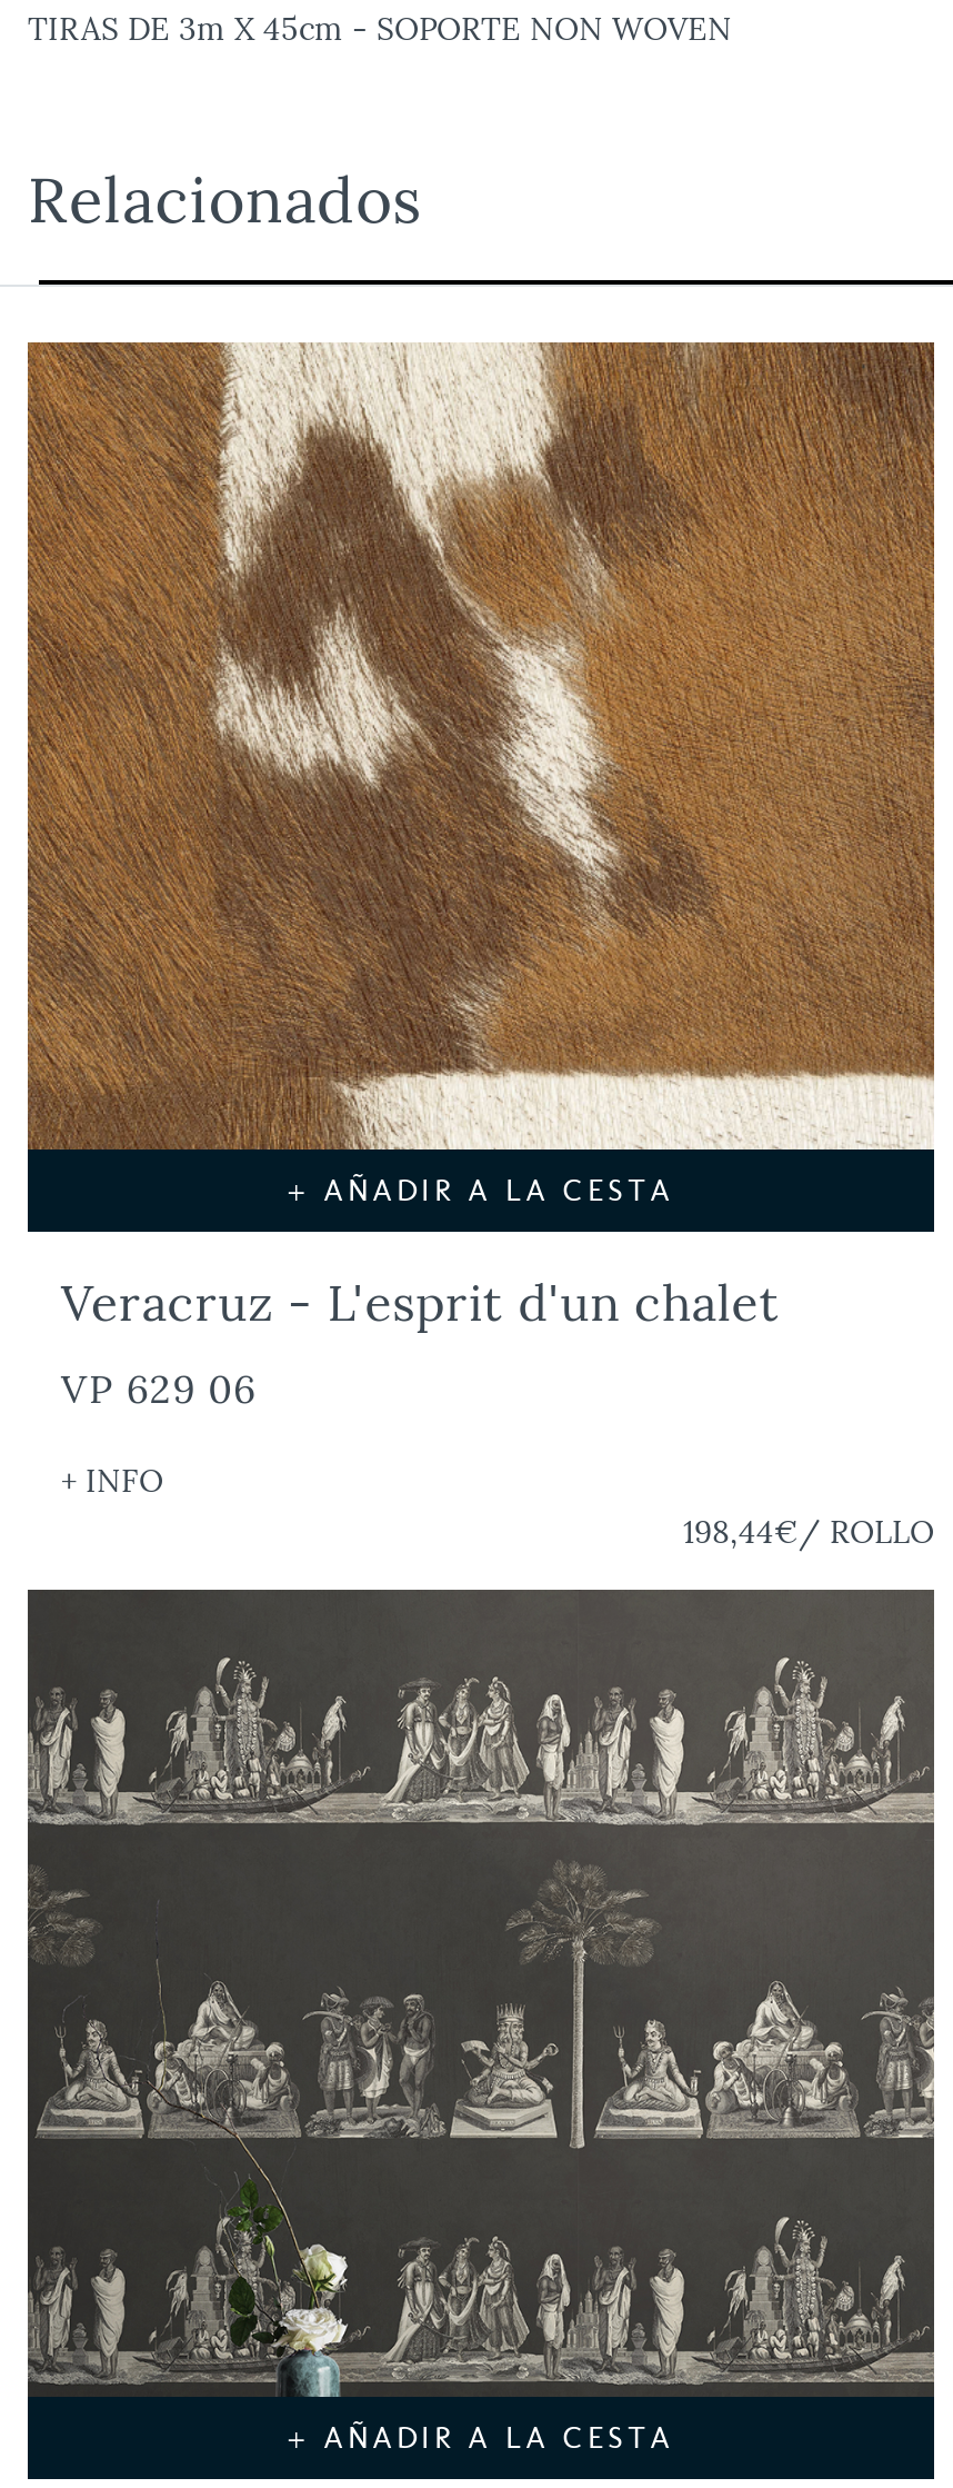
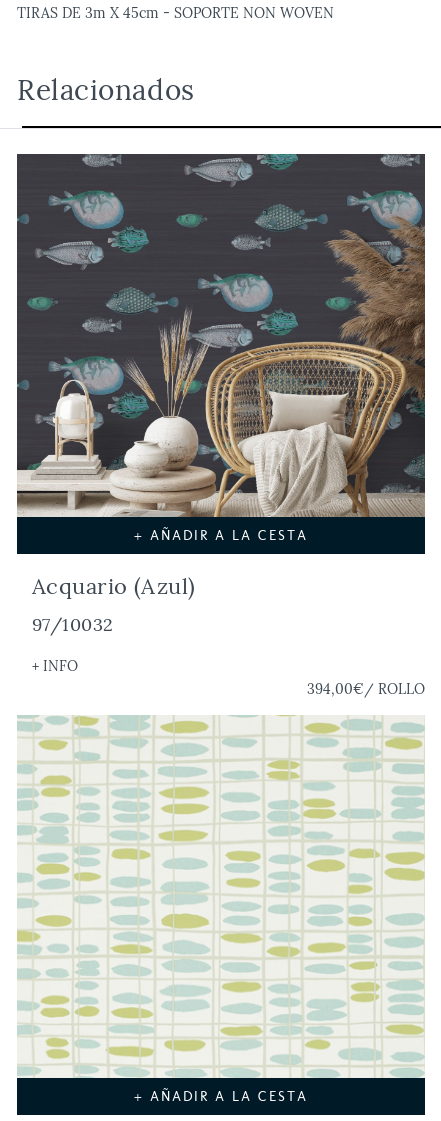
- [image]
+ [image]

- Veracruz - L'esprit d'un chalet
+ Acquario (Azul)

- VP 629 06
+ 97/10032

- 198,44€/ ROLLO
+ 394,00€/ ROLLO

- [image]
+ [image]
